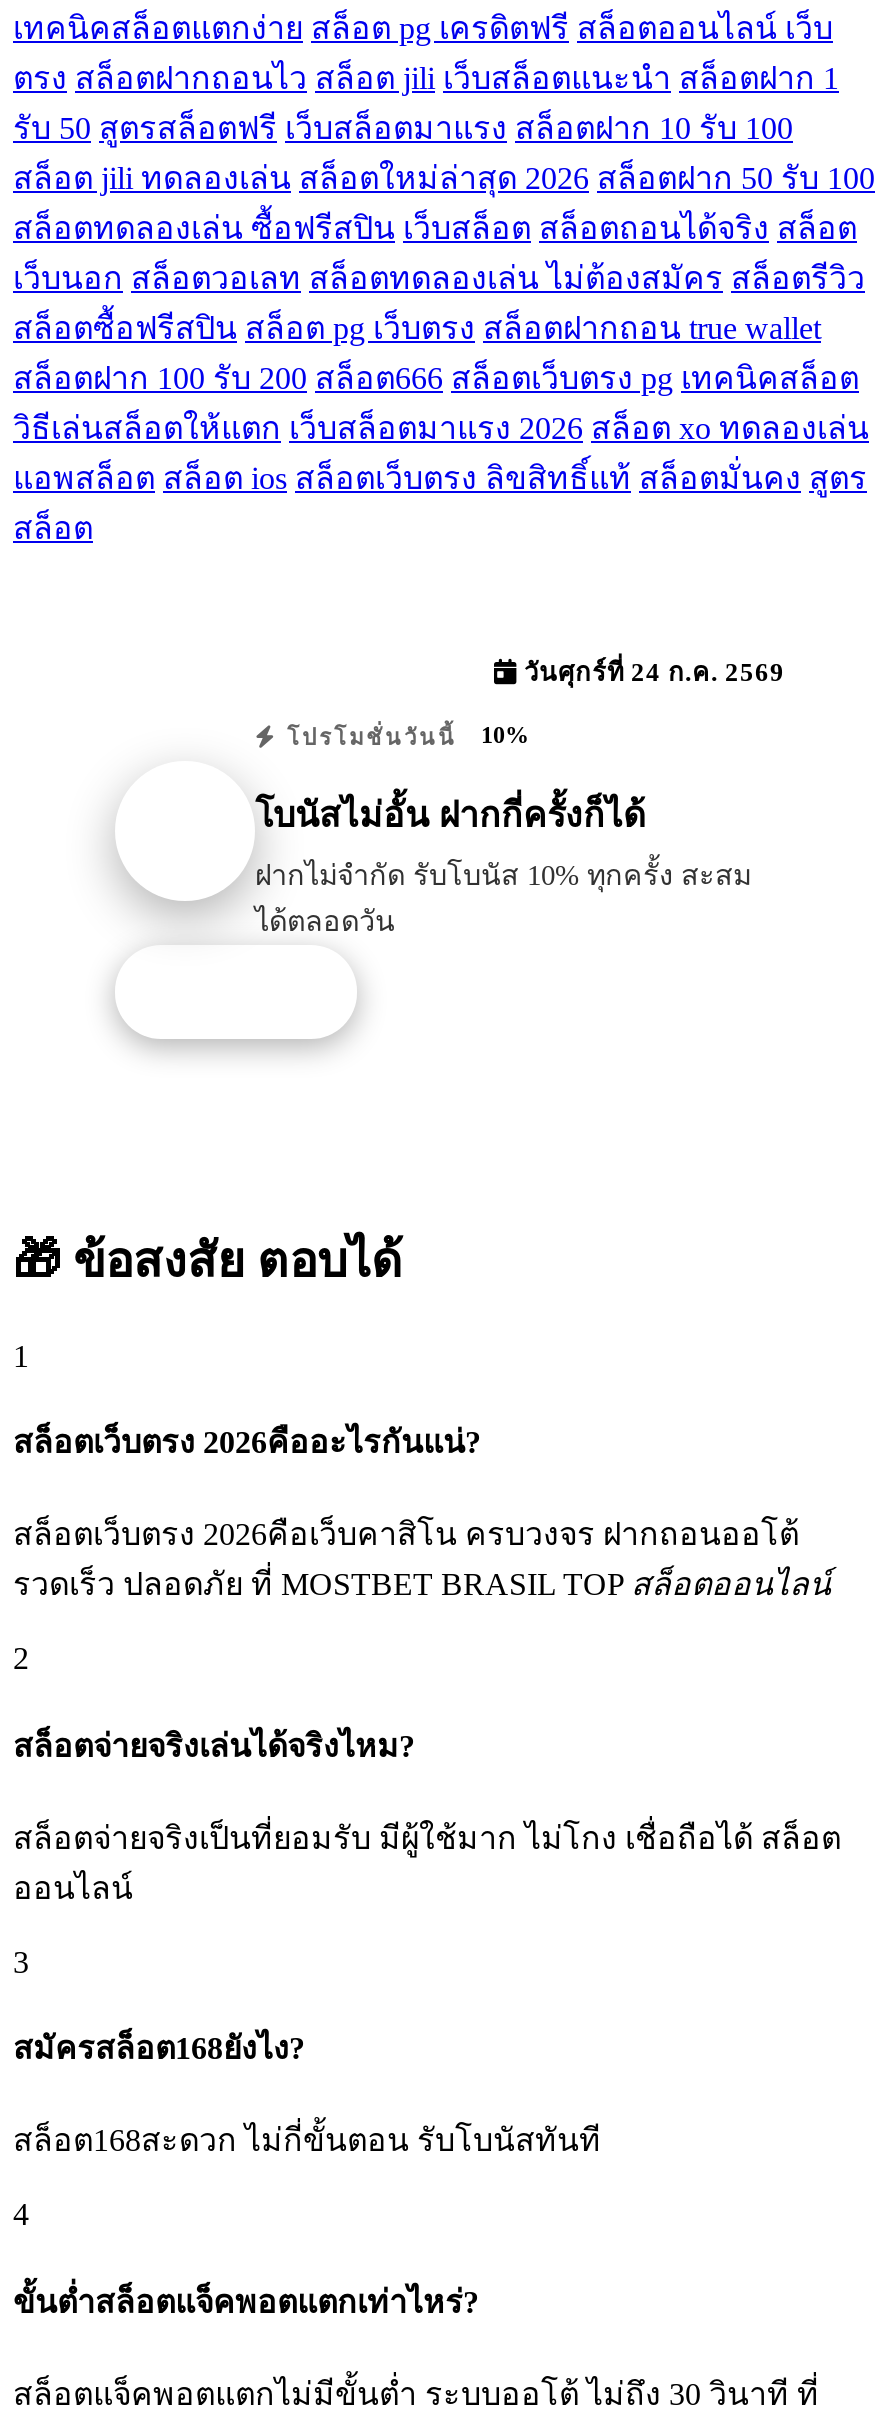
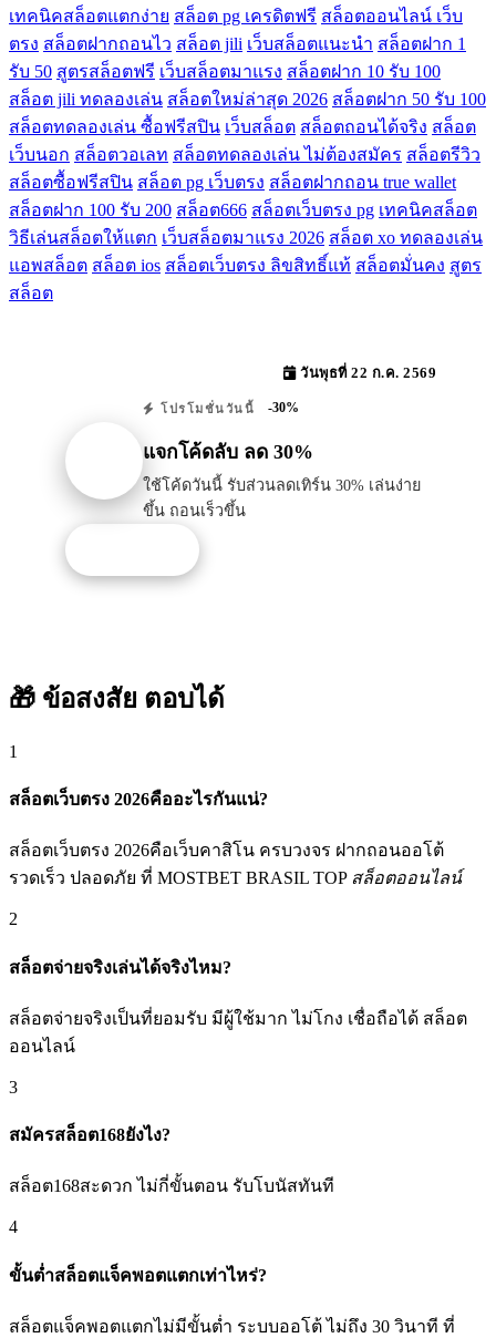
- วันศุกร์ที่ 24 ก.ค. 2569
+ วันพุธที่ 22 ก.ค. 2569

- โปรโมชั่นวันนี้ 10%
+ โปรโมชั่นวันนี้ -30%

- โบนัสไม่อั้น ฝากกี่ครั้งก็ได้
+ แจกโค้ดลับ ลด 30%

- ฝากไม่จำกัด รับโบนัส 10% ทุกครั้ง สะสม
- ได้ตลอดวัน
+ ใช้โค้ดวันนี้ รับส่วนลดเทิร์น 30% เล่นง่าย
+ ขึ้น ถอนเร็วขึ้น
